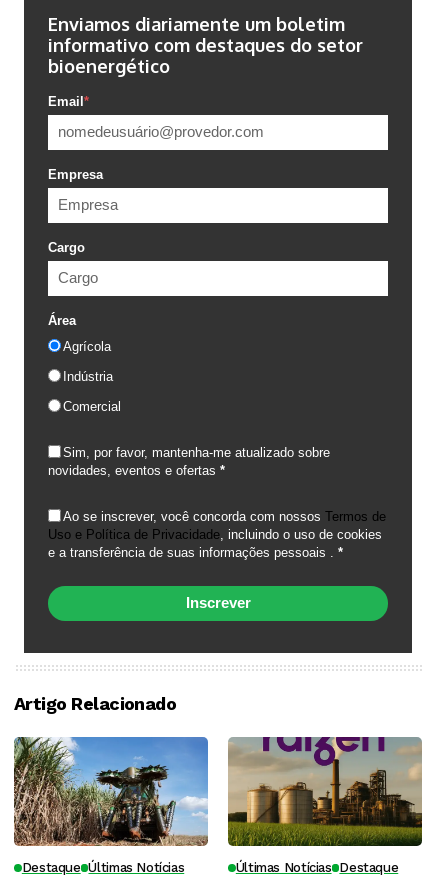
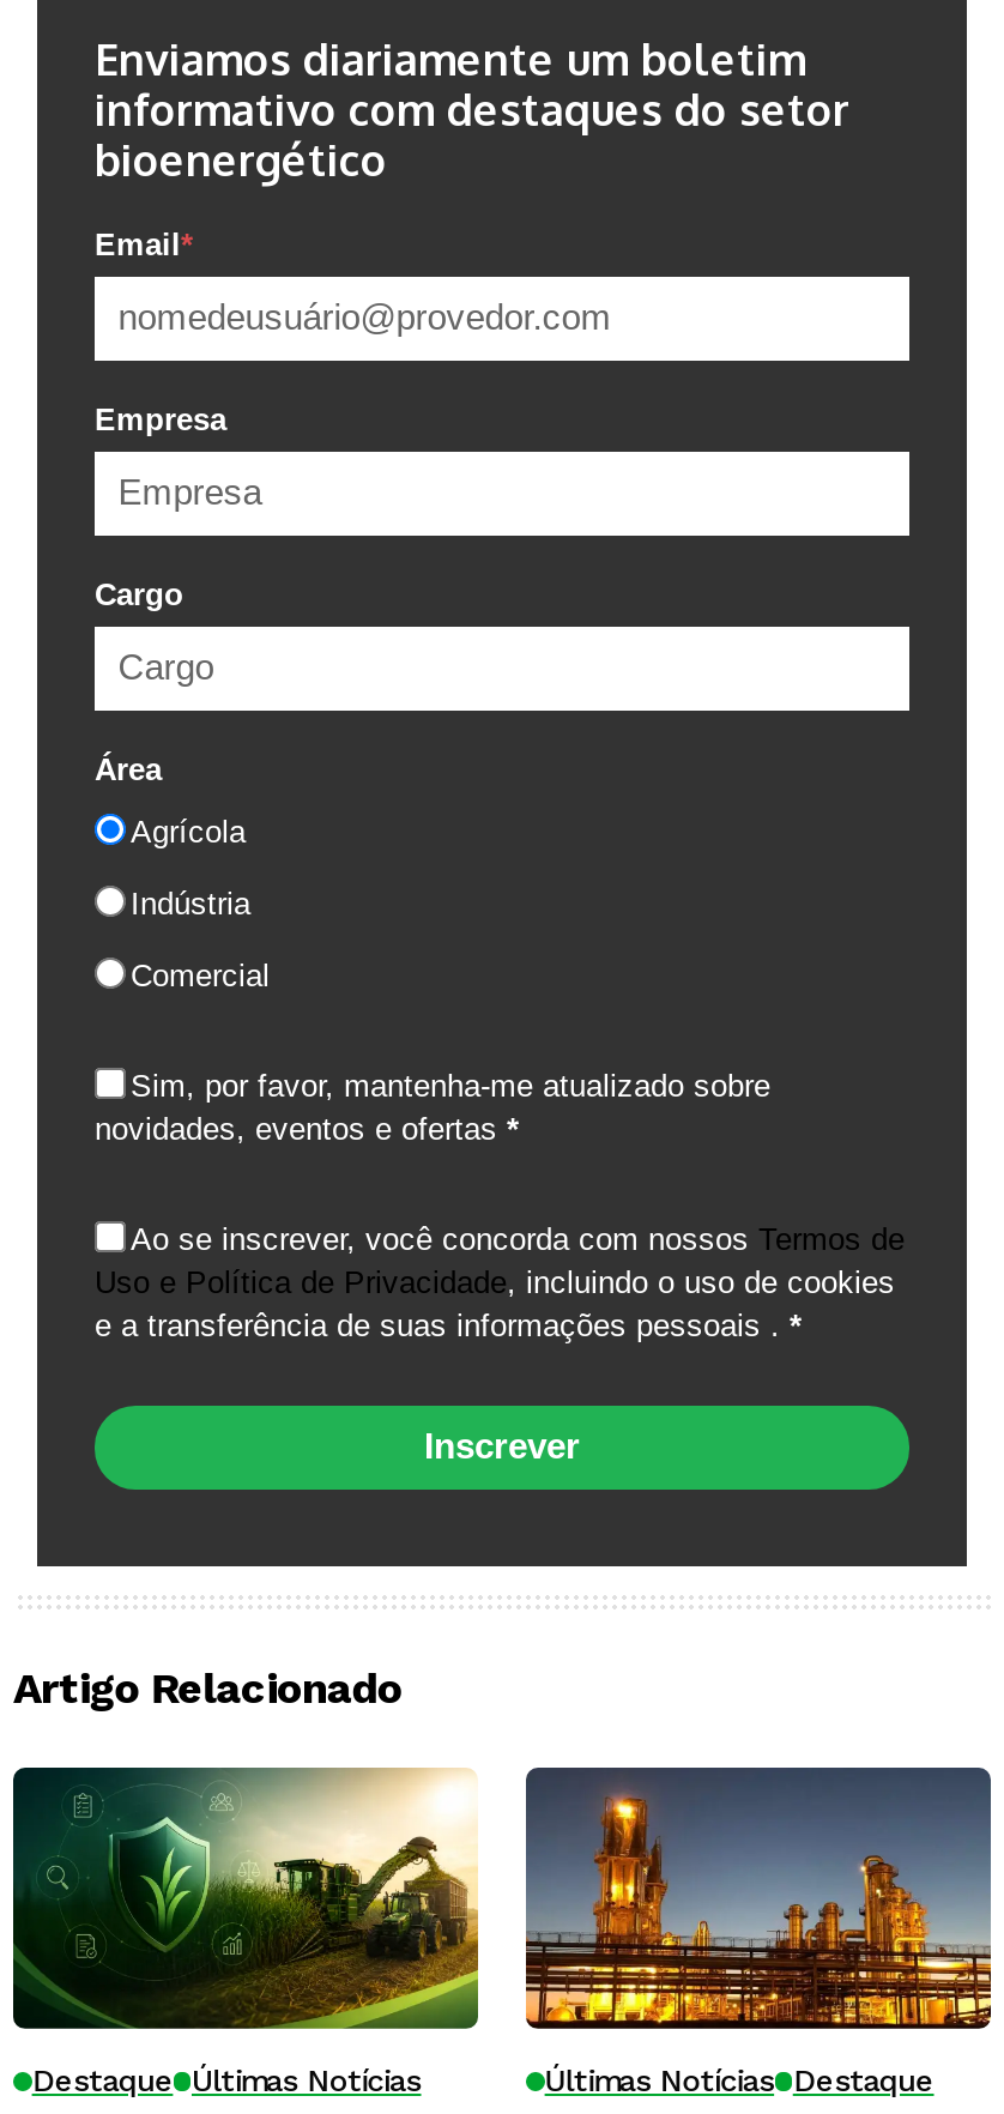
- [image]
+ [image]

- [image]
+ [image]
